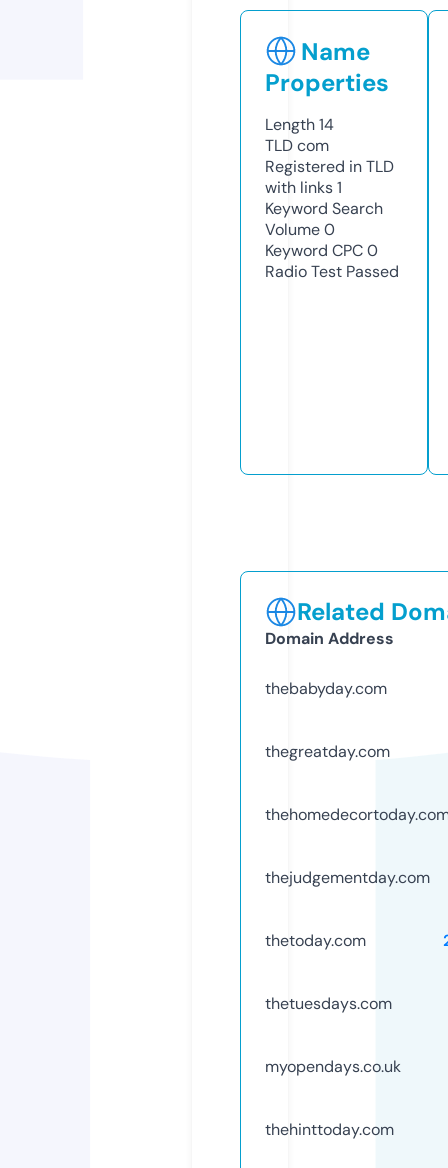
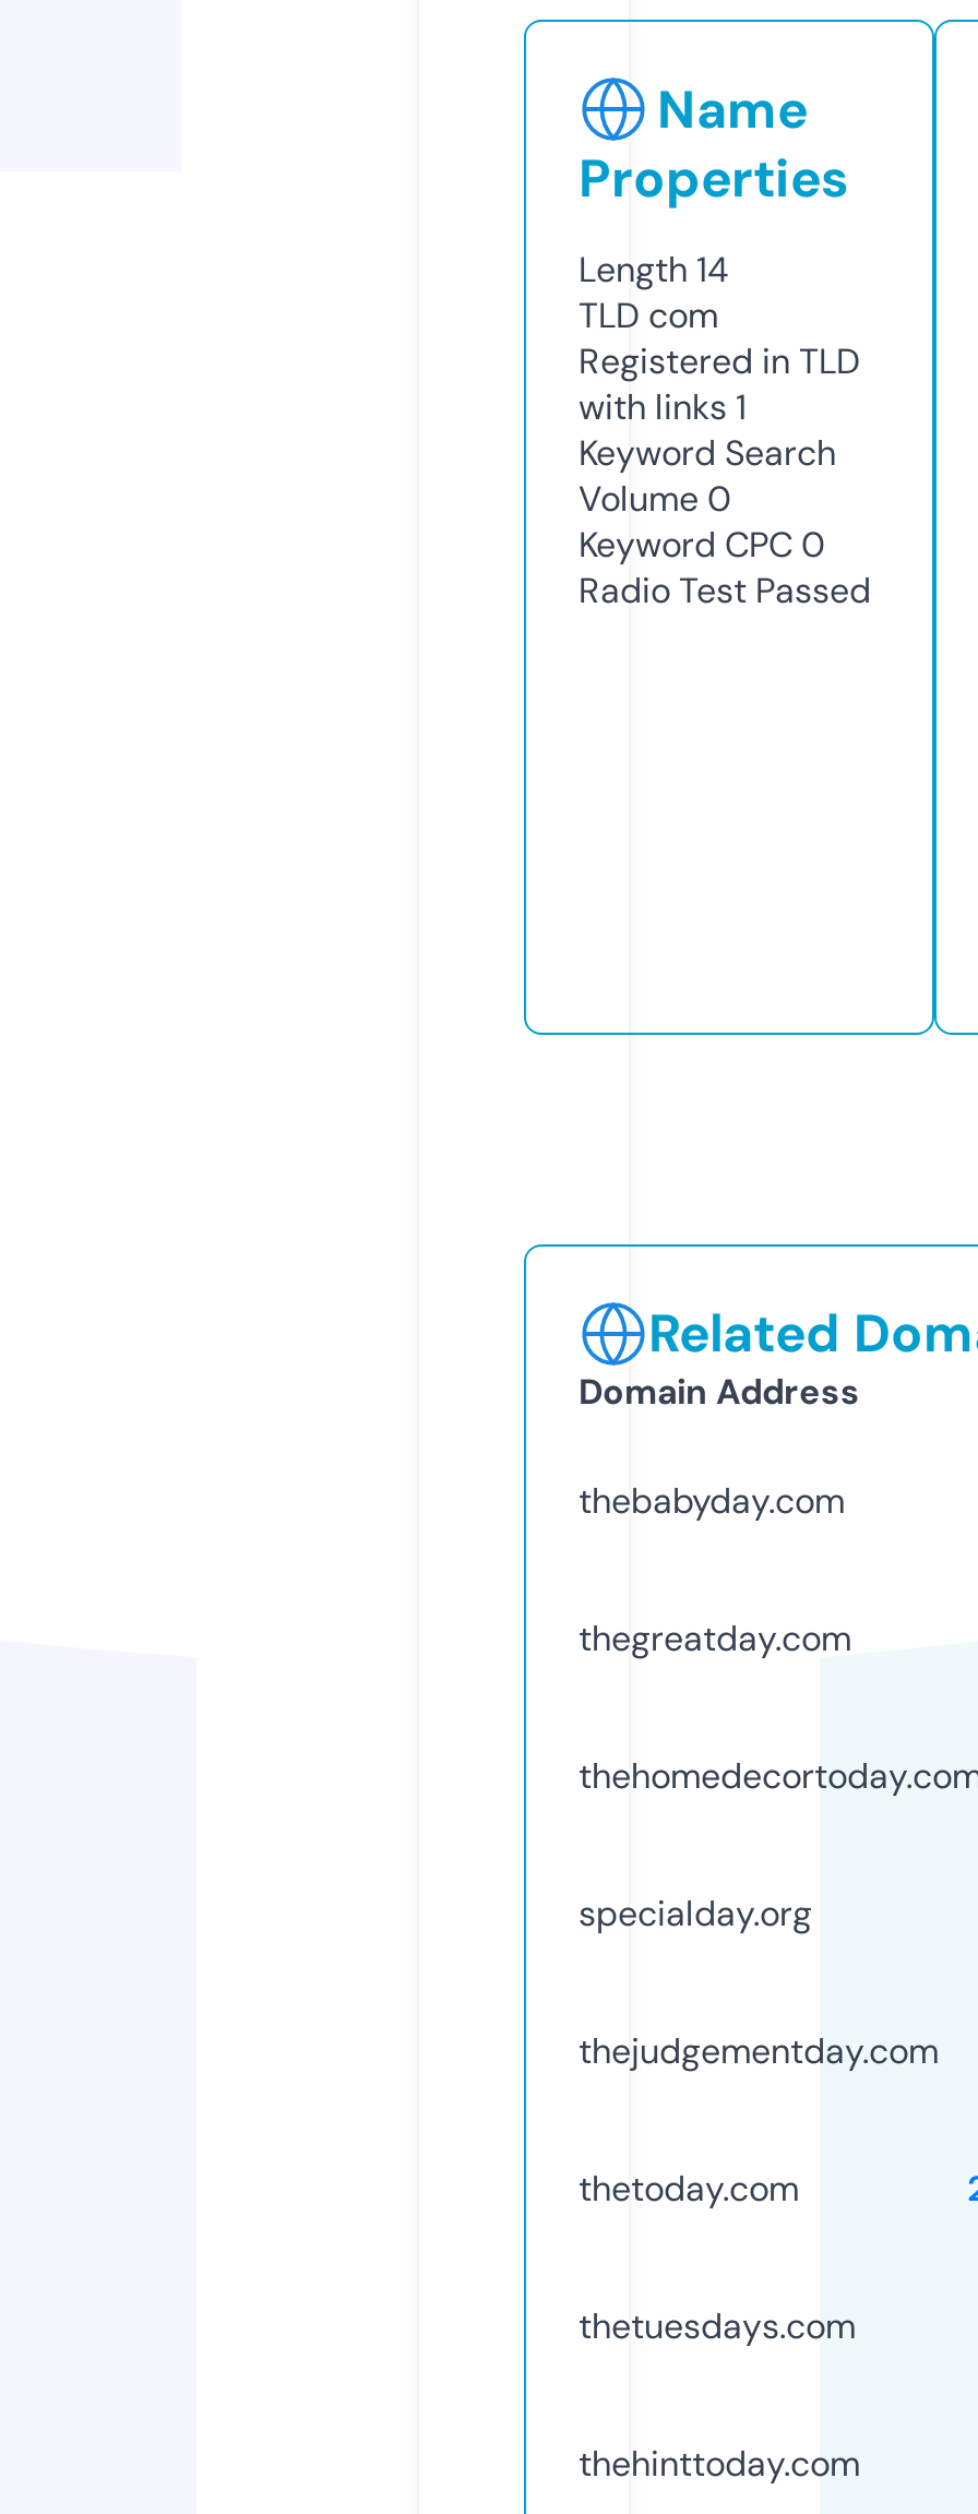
+ specialday.org

moved down: thejudgementday.com | thetoday.com | thetuesdays.com

- myopendays.co.uk
